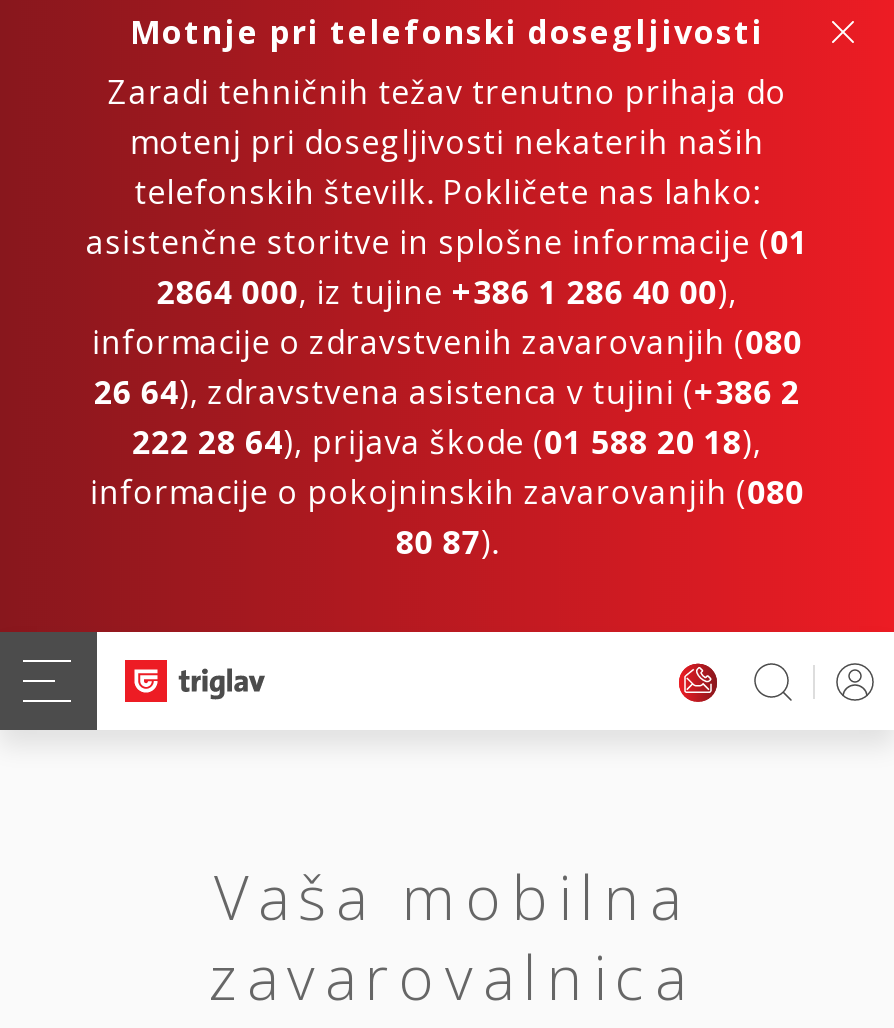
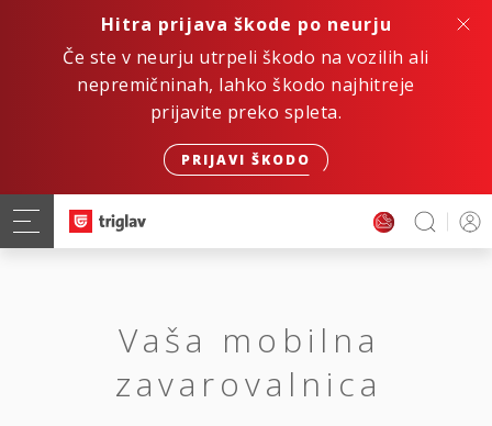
- Motnje pri telefonski dosegljivosti
- Zaradi tehničnih težav trenutno prihaja do
- motenj pri dosegljivosti nekaterih naših
- telefonskih številk. Pokličete nas lahko:
- asistenčne storitve in splošne informacije (01
- 2864 000, iz tujine +386 1 286 40 00),
- informacije o zdravstvenih zavarovanjih (080
- 26 64), zdravstvena asistenca v tujini (+386 2
- 222 28 64), prijava škode (01 588 20 18),
- informacije o pokojninskih zavarovanjih (080
- 80 87).
+ Hitra prijava škode po neurju
+ Če ste v neurju utrpeli škodo na vozilih ali
+ nepremičninah, lahko škodo najhitreje
+ prijavite preko spleta.
+ PRIJAVI ŠKODO
